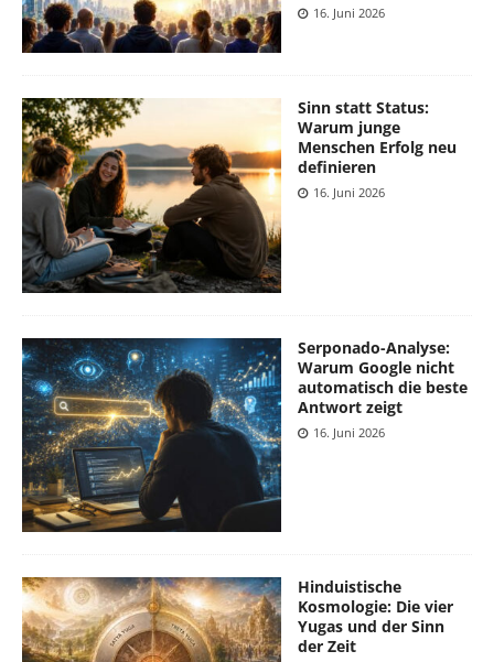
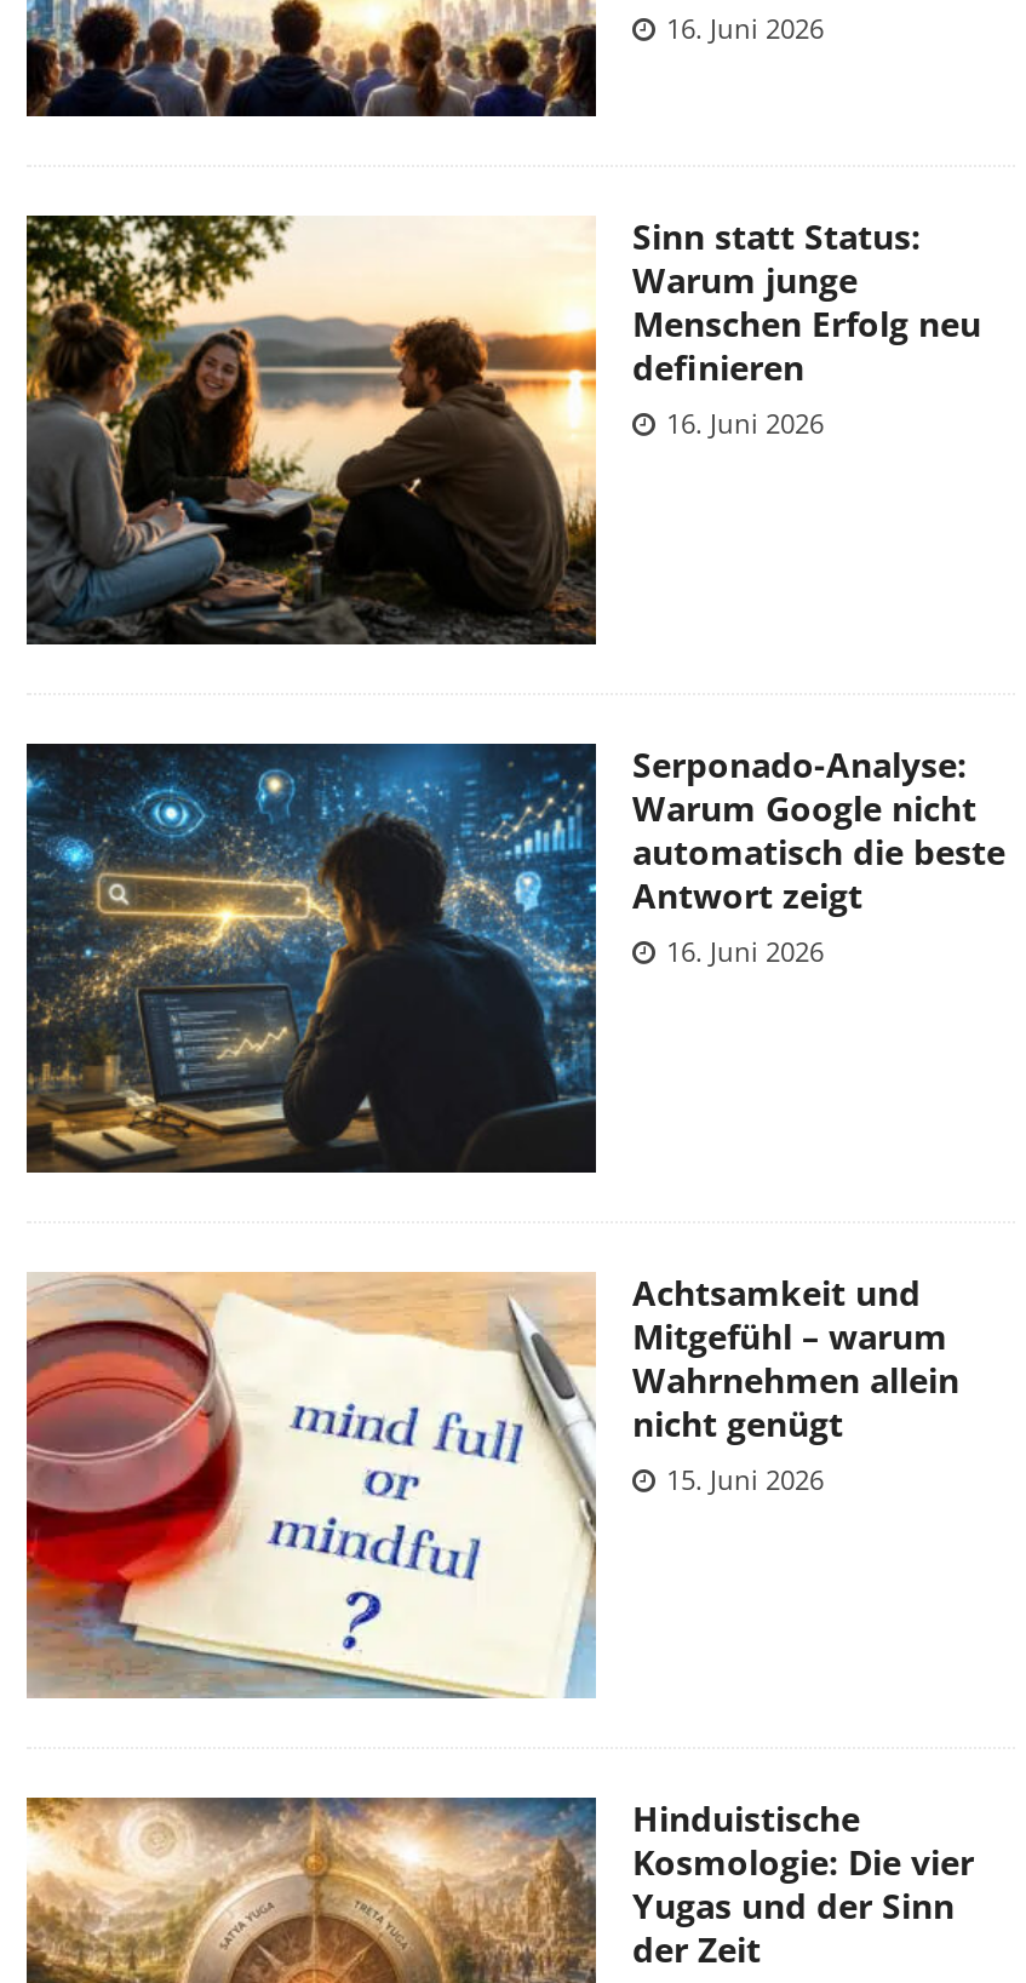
+ [image]
+ Achtsamkeit und
+ Mitgefühl – warum
+ Wahrnehmen allein
+ nicht genügt
+ 15. Juni 2026
